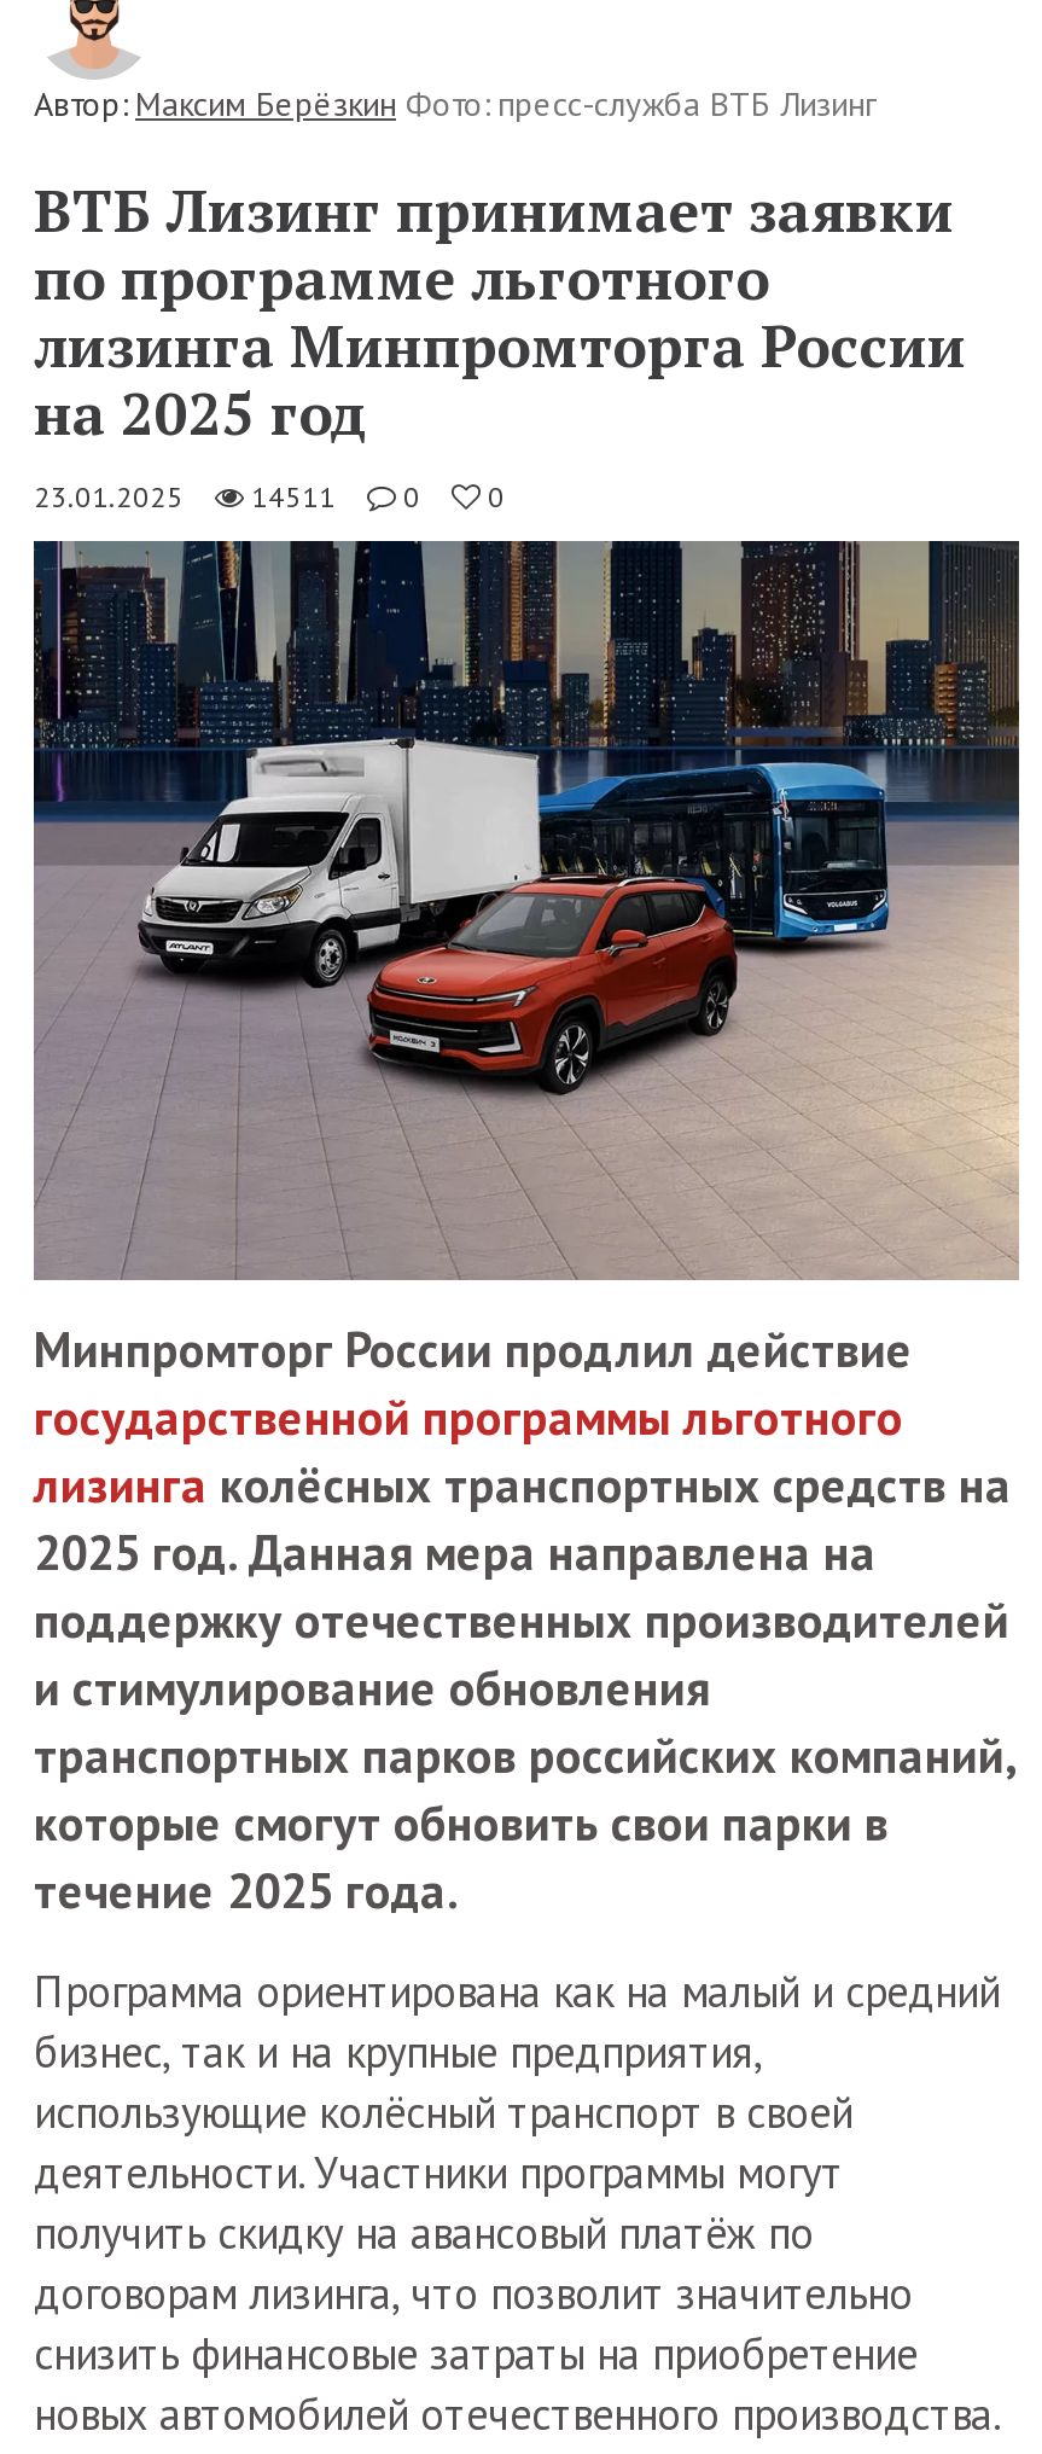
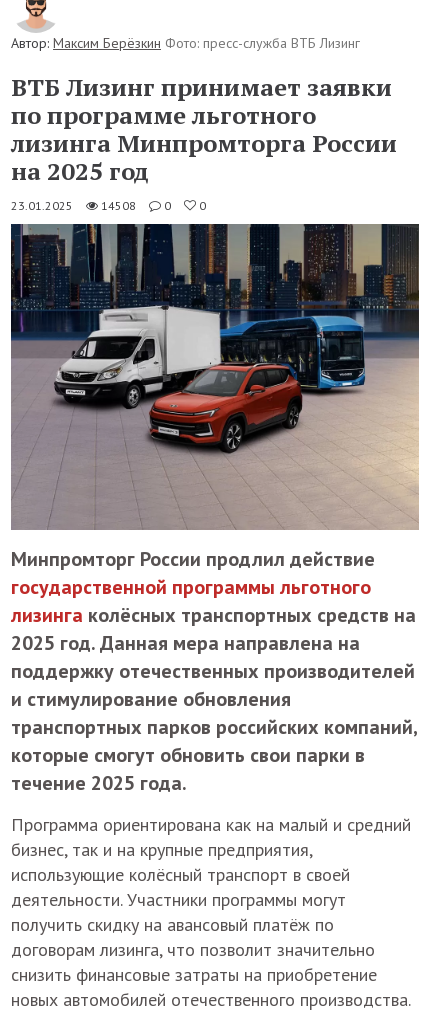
- 23.01.2025 14511 0 0
+ 23.01.2025 14508 0 0
